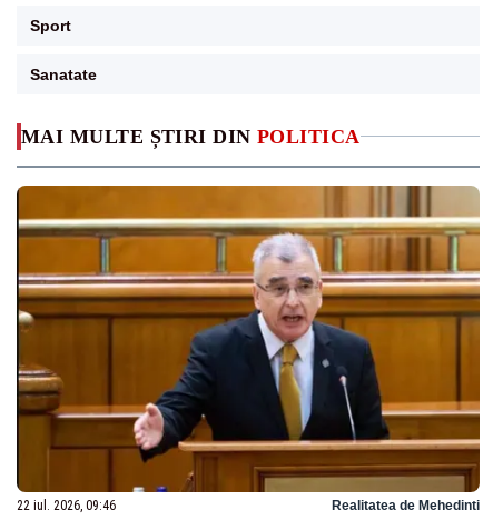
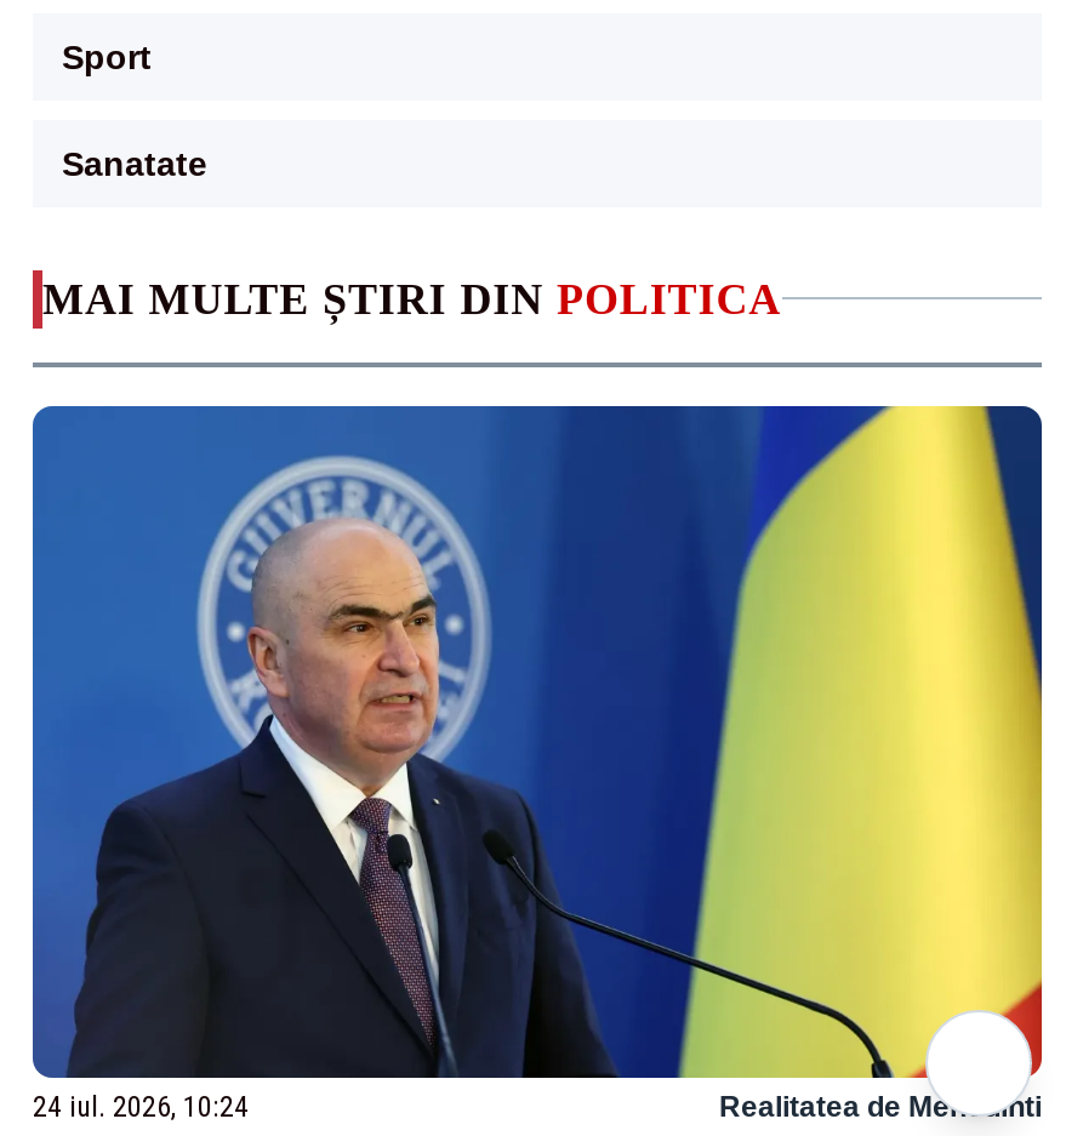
- [image]
- 22 iul. 2026, 09:46
+ [image]
+ 24 iul. 2026, 10:24
